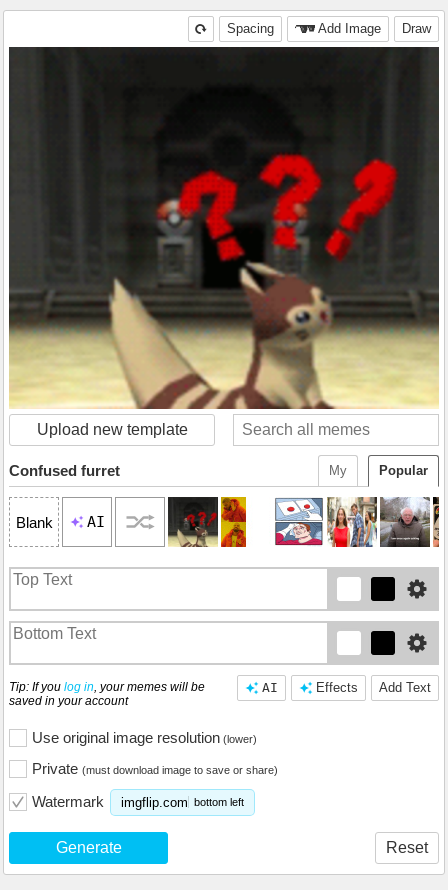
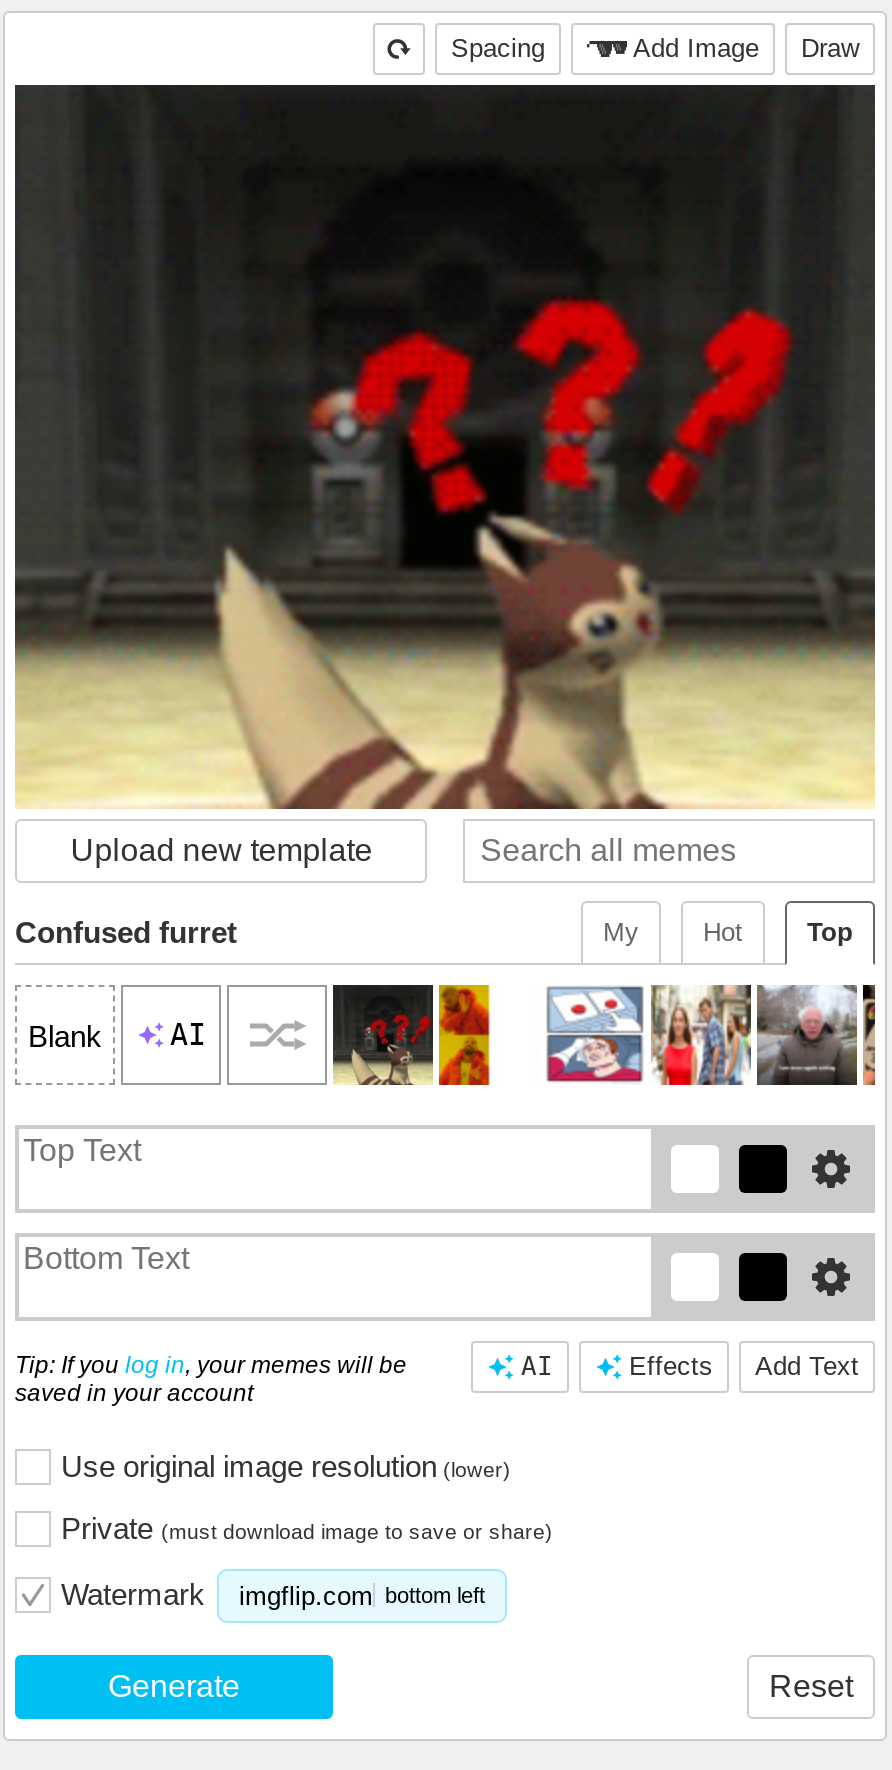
- Popular
+ Top
+ Hot
